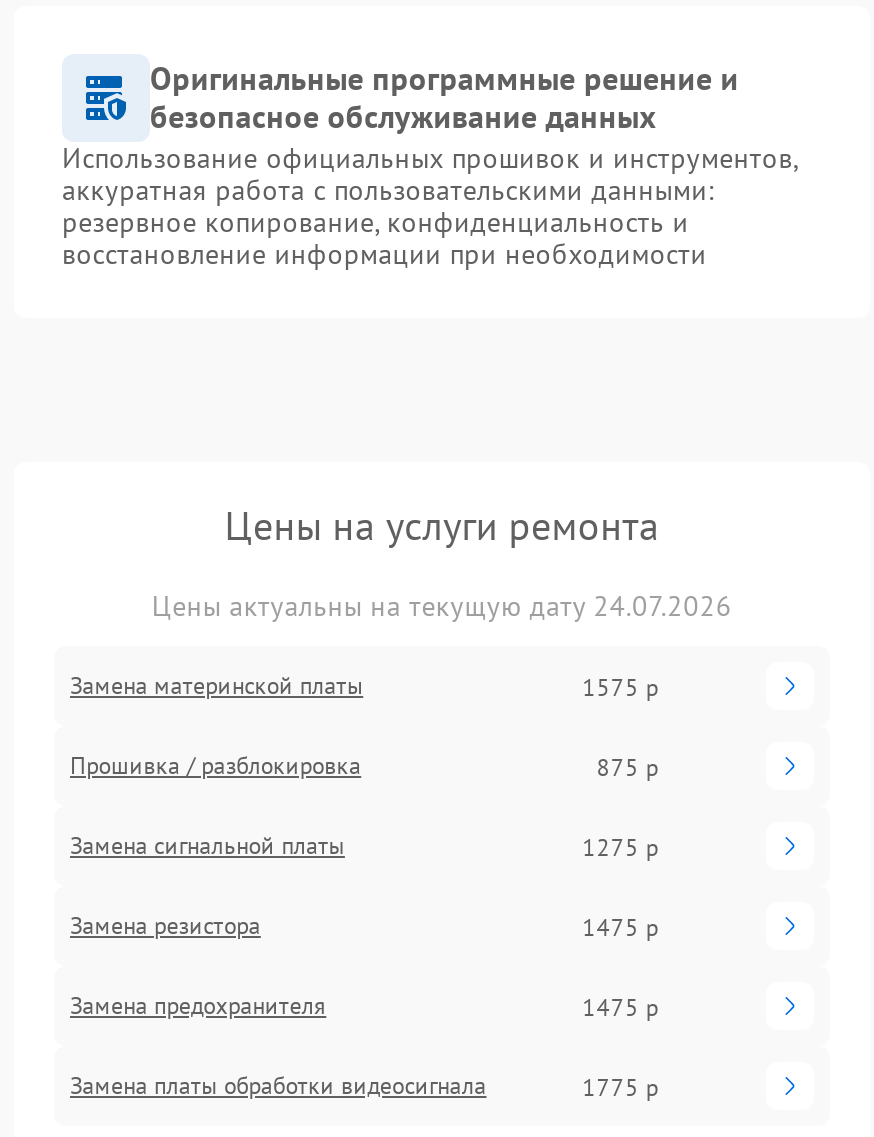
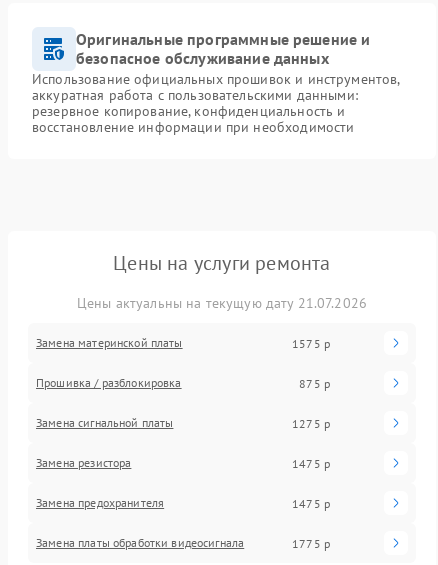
- Цены актуальны на текущую дату 24.07.2026
+ Цены актуальны на текущую дату 21.07.2026
